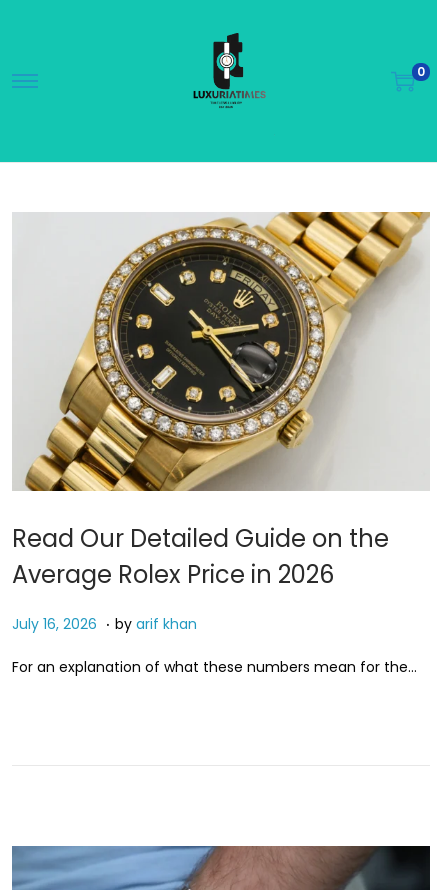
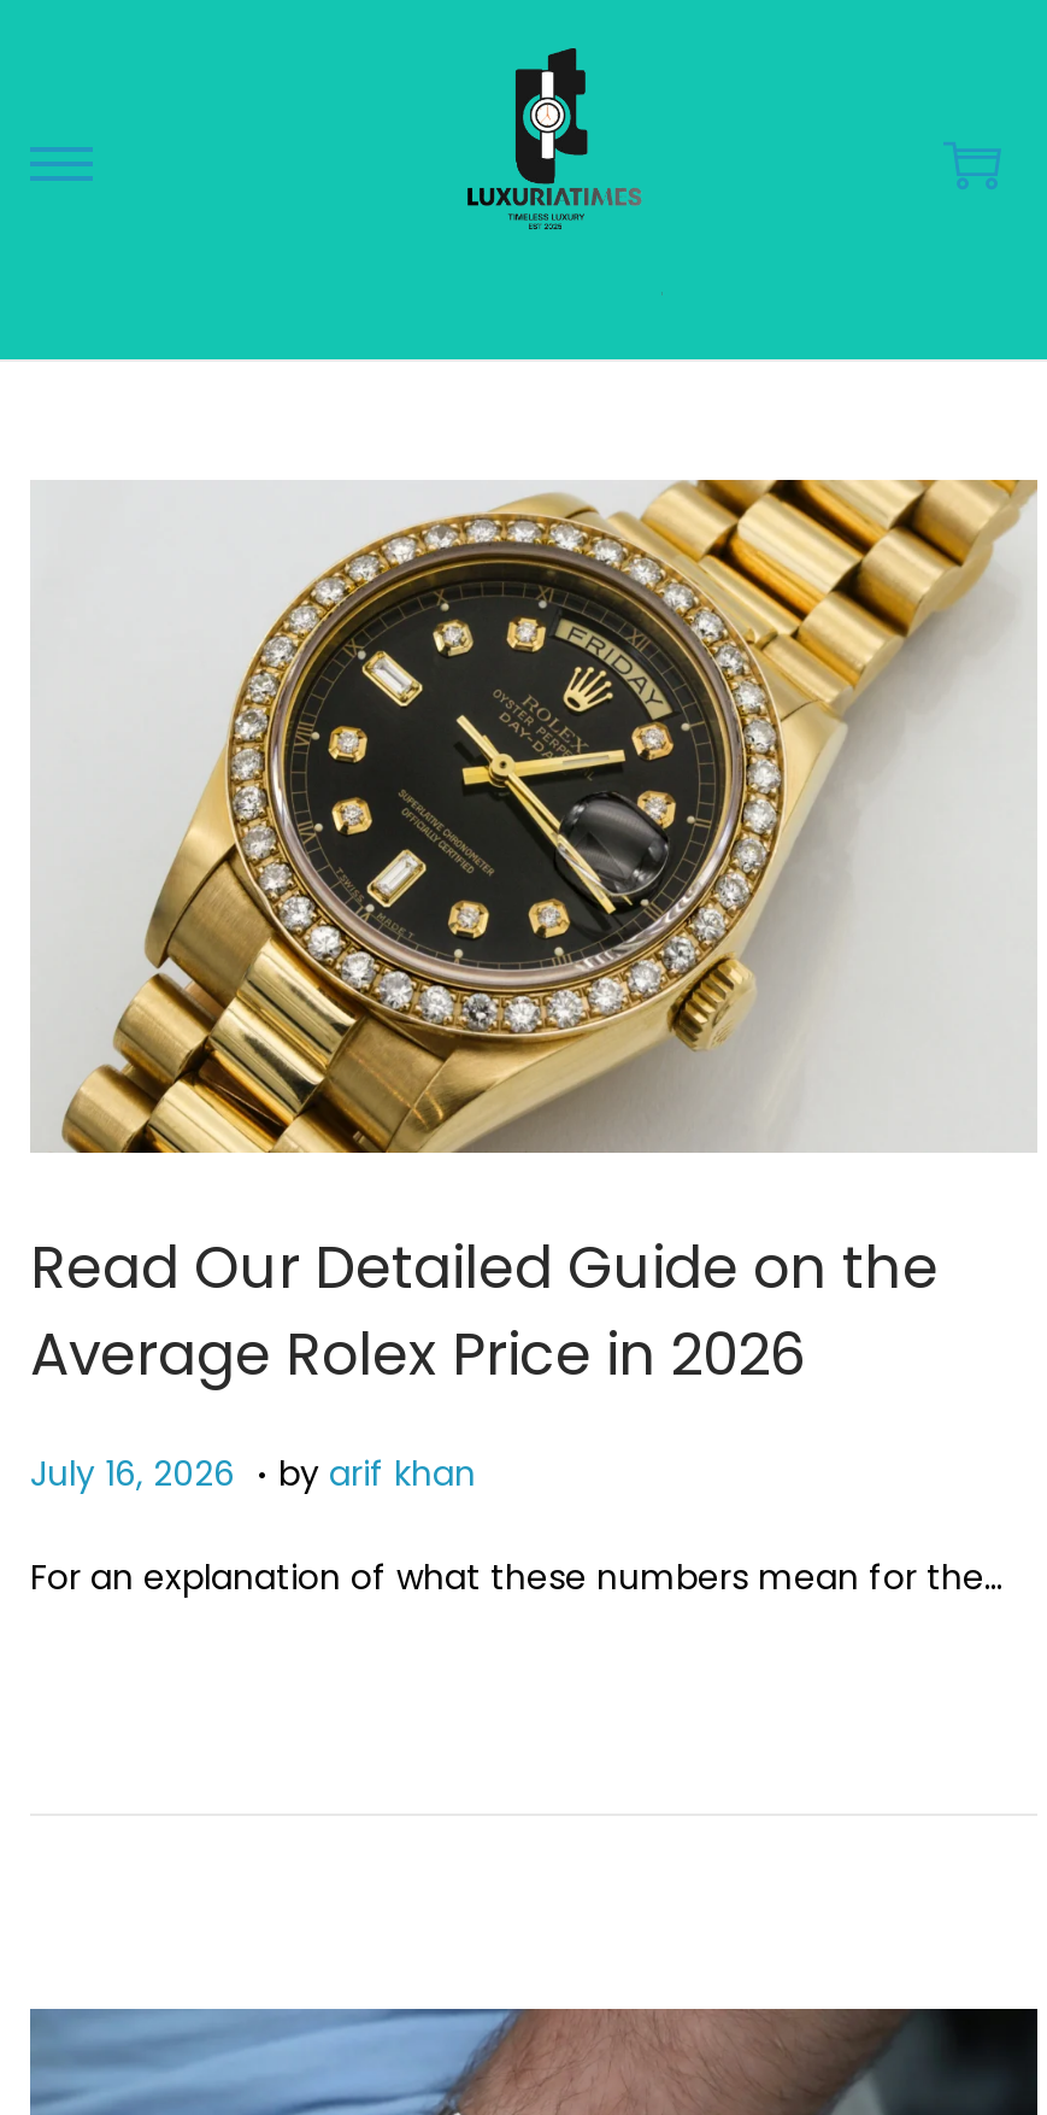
- 0
